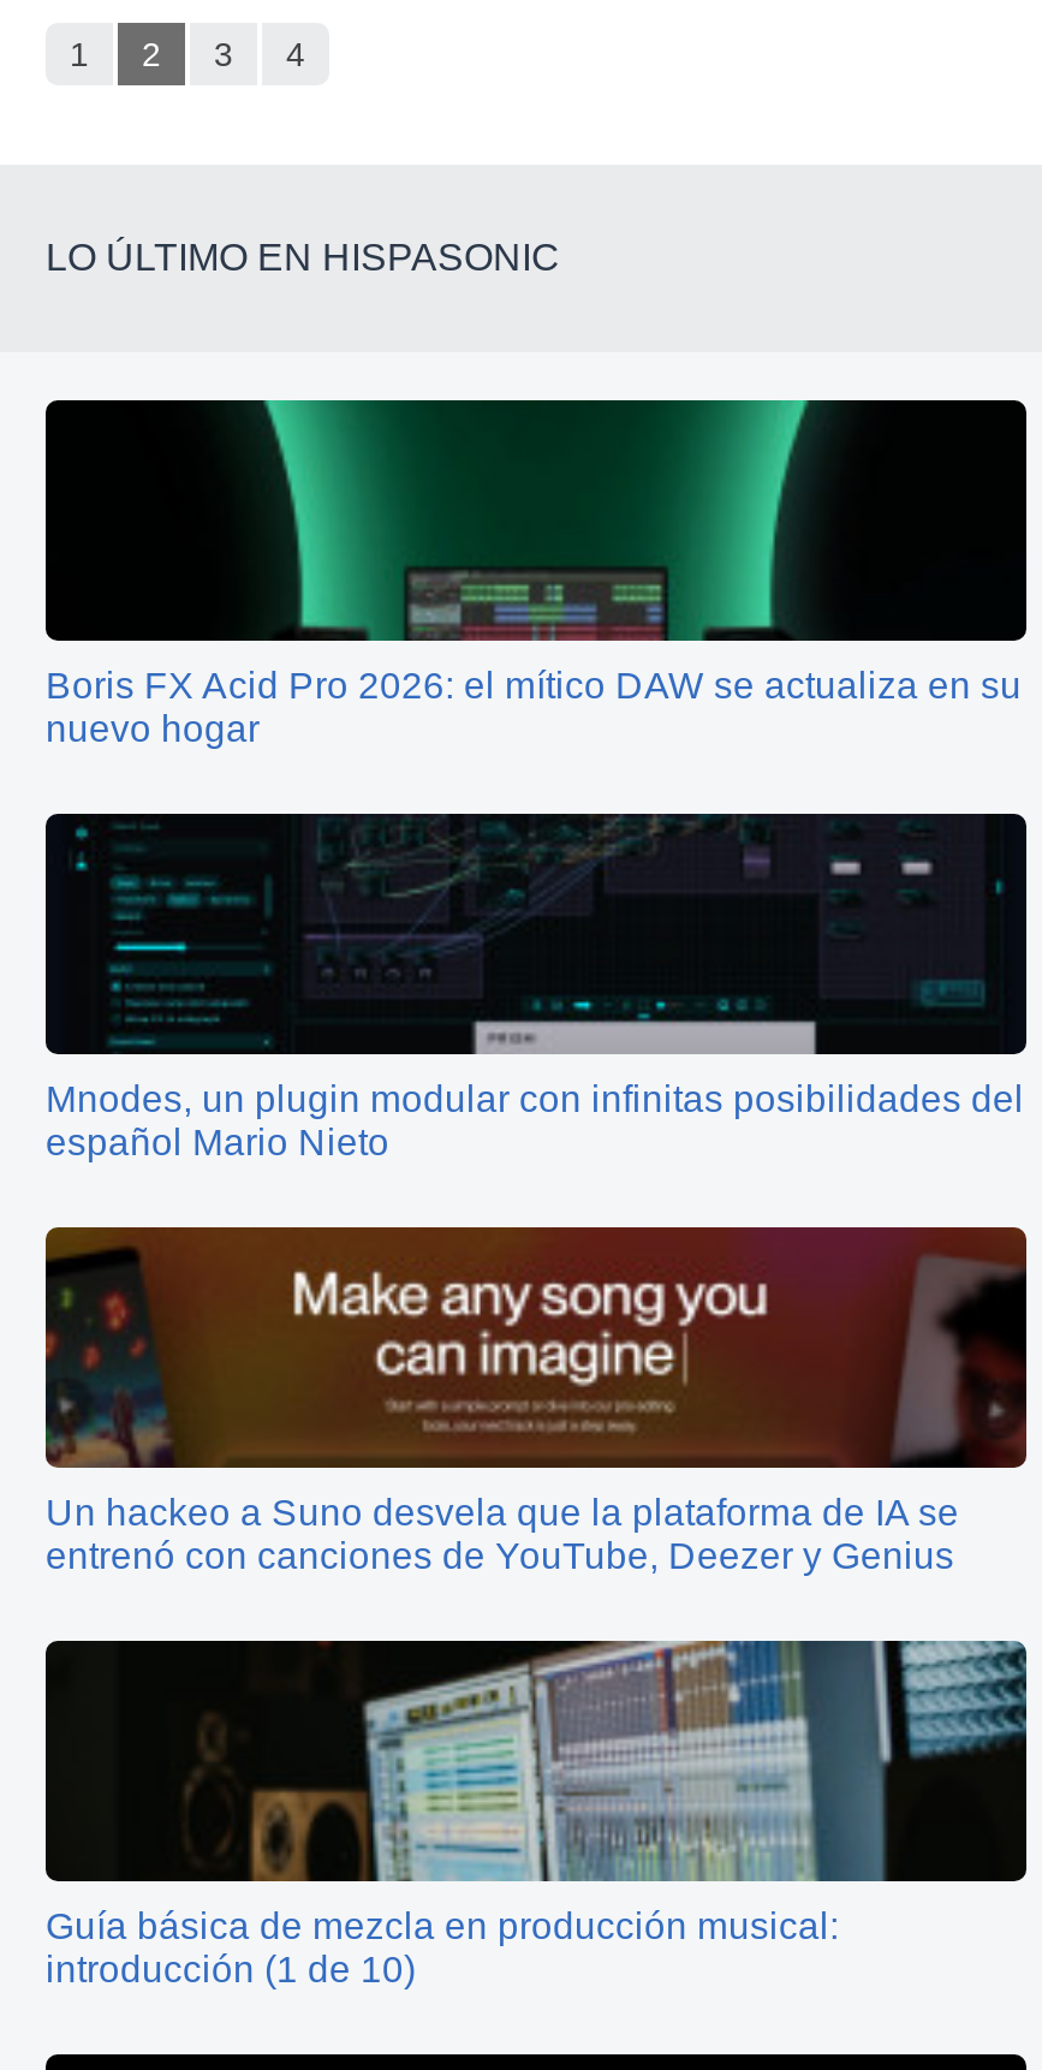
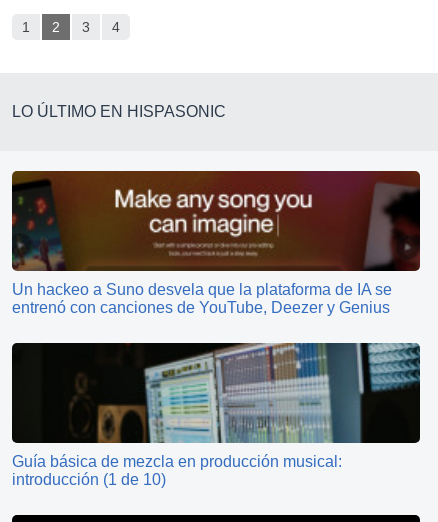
- [image]
- Boris FX Acid Pro 2026: el mítico DAW se actualiza en su
- nuevo hogar

- [image]
- Mnodes, un plugin modular con infinitas posibilidades del
- español Mario Nieto
